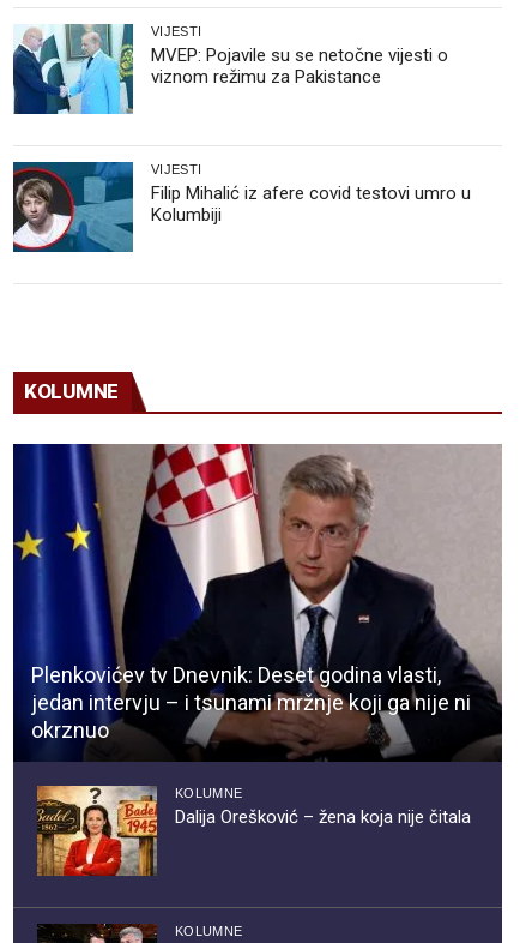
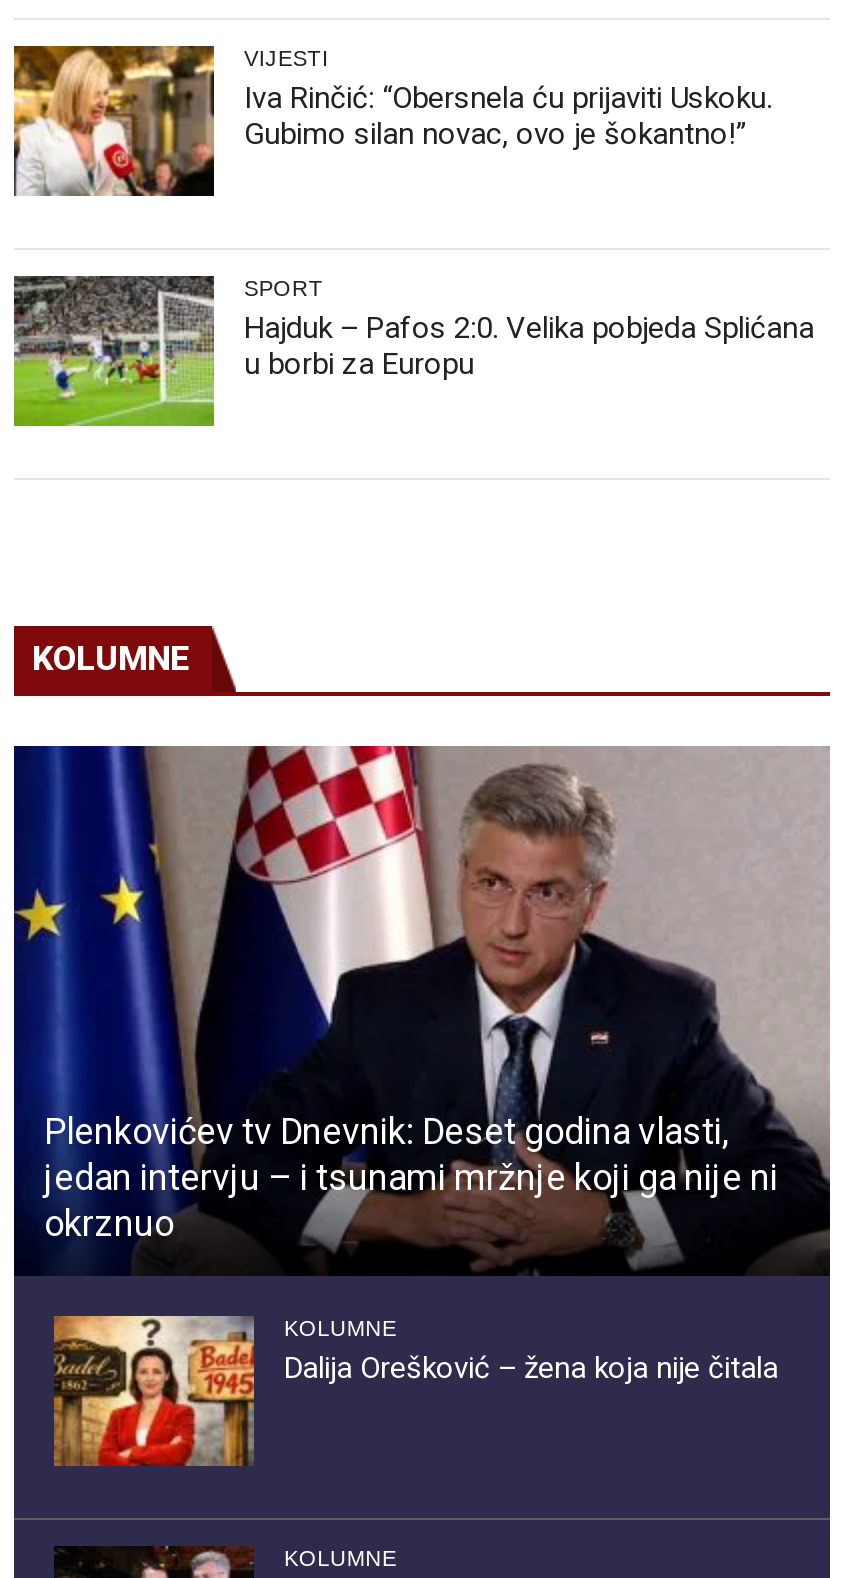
- [image]
- MVEP: Pojavile su se netočne vijesti o
- viznom režimu za Pakistance
+ [image]
+ Iva Rinčić: “Obersnela ću prijaviti Uskoku.
+ Gubimo silan novac, ovo je šokantno!”

- [image]
- VIJESTI
- Filip Mihalić iz afere covid testovi umro u
- Kolumbiji
+ [image]
+ SPORT
+ Hajduk – Pafos 2:0. Velika pobjeda Splićana
+ u borbi za Europu
